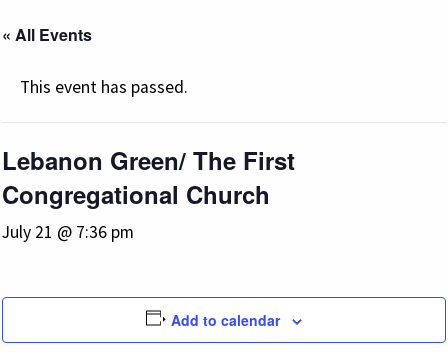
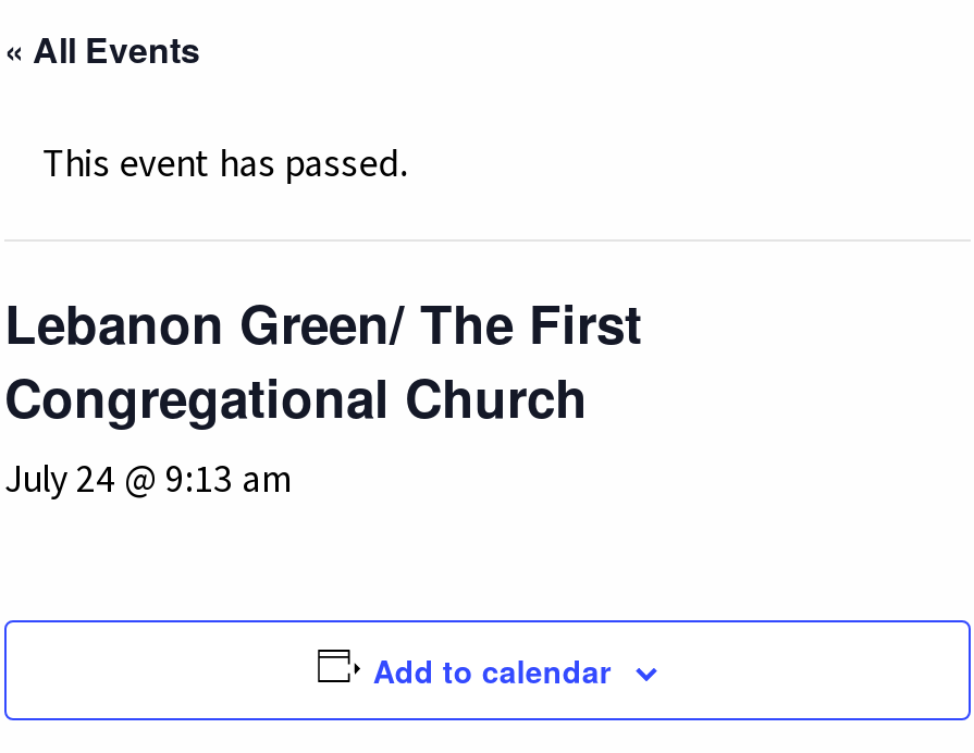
- July 21 @ 7:36 pm
+ July 24 @ 9:13 am
